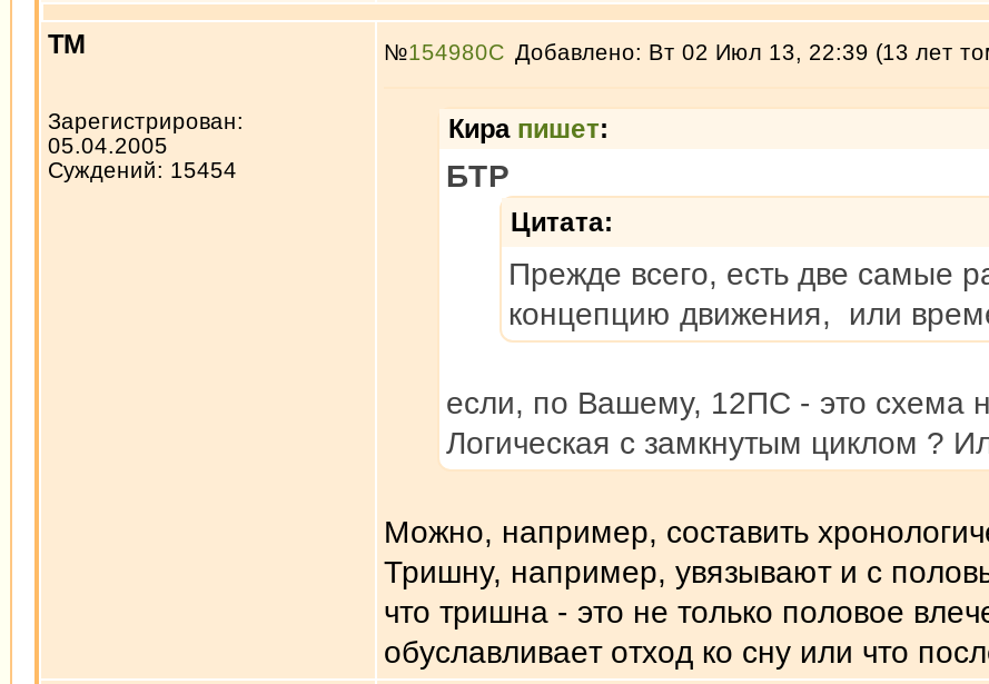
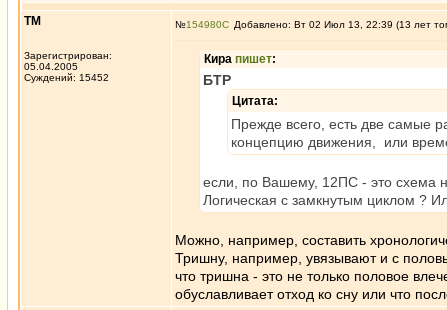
- Суждений: 15454
+ Суждений: 15452
